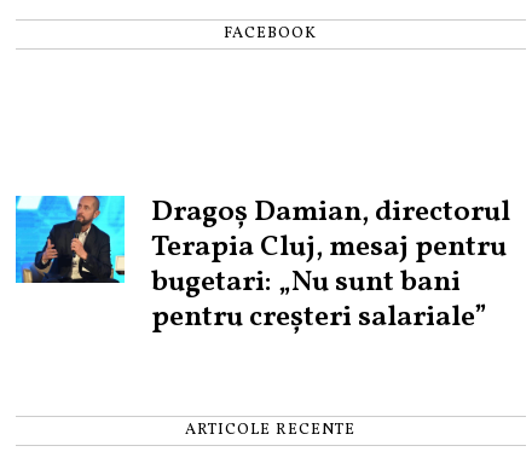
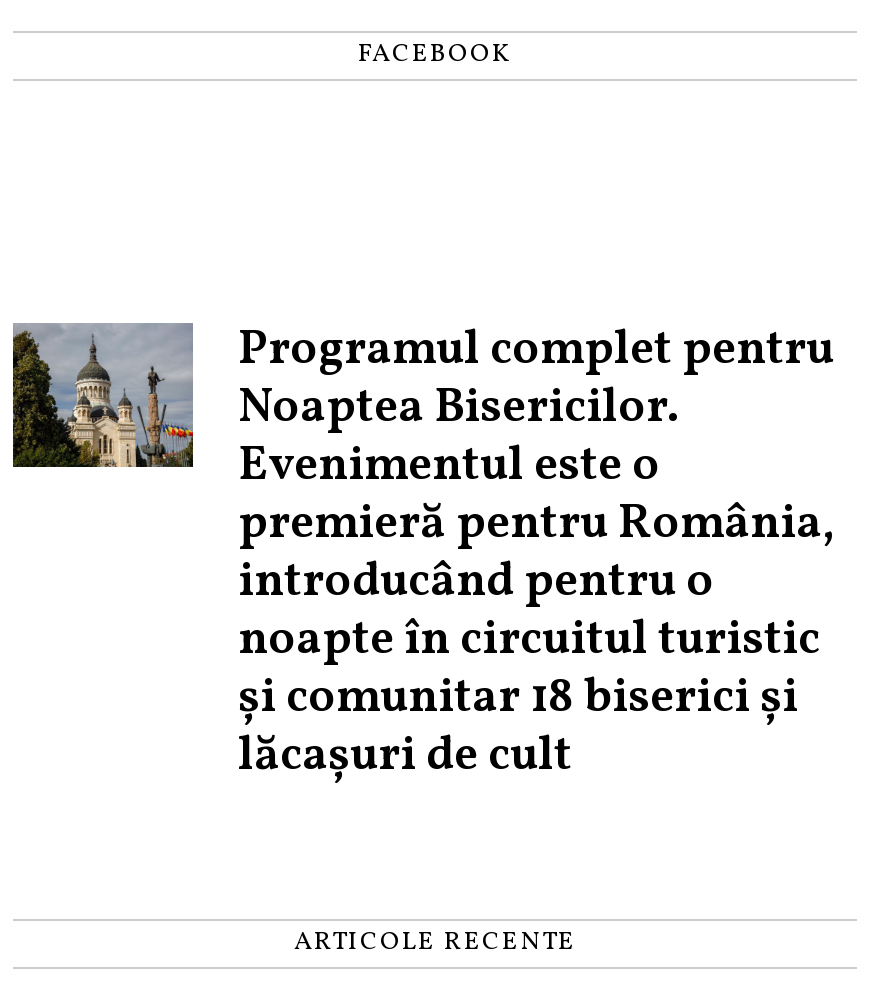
- [image]
- Dragoș Damian, directorul
- Terapia Cluj, mesaj pentru
- bugetari: „Nu sunt bani
- pentru creșteri salariale”
+ [image]
+ Programul complet pentru
+ Noaptea Bisericilor.
+ Evenimentul este o
+ premieră pentru România,
+ introducând pentru o
+ noapte în circuitul turistic
+ și comunitar 18 biserici și
+ lăcașuri de cult
